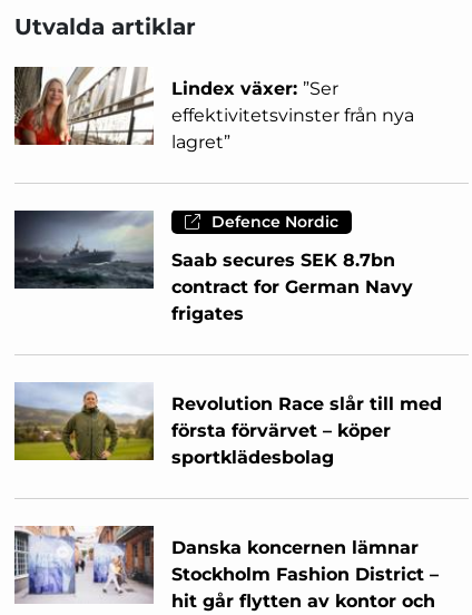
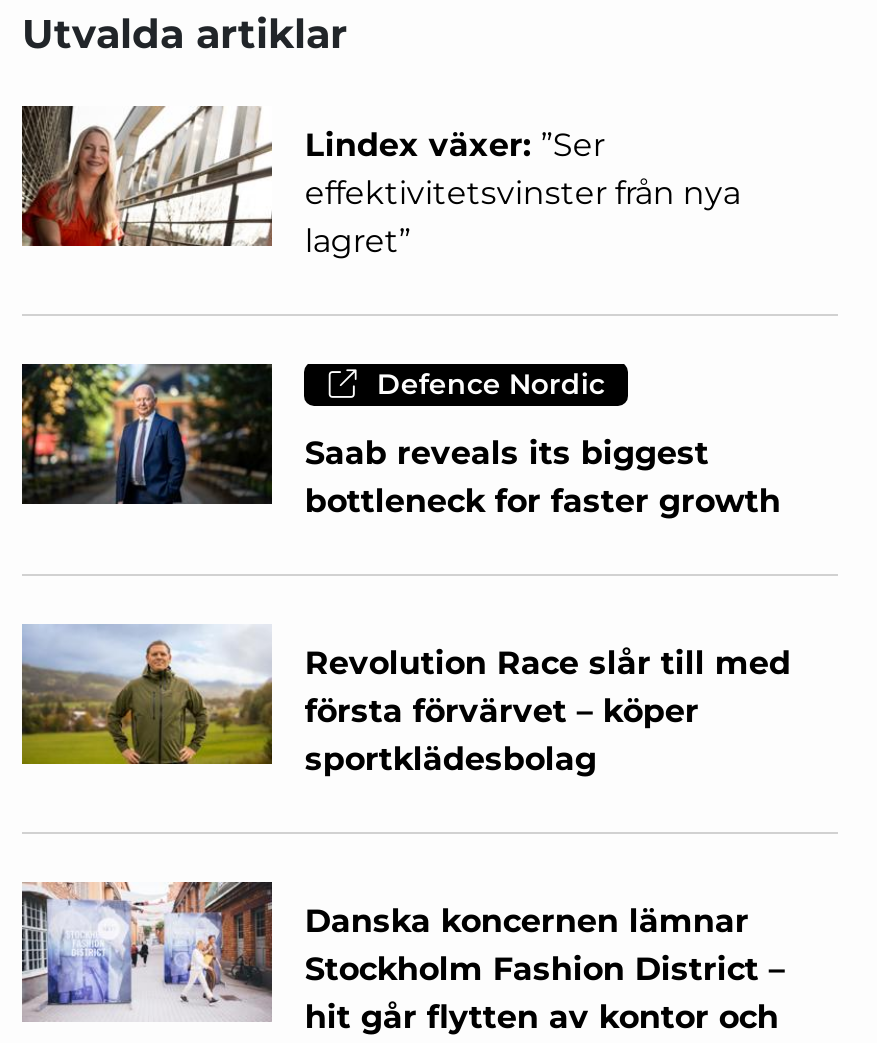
- [image]
- Saab secures SEK 8.7bn
- contract for German Navy
- frigates
+ [image]
+ Saab reveals its biggest
+ bottleneck for faster growth
